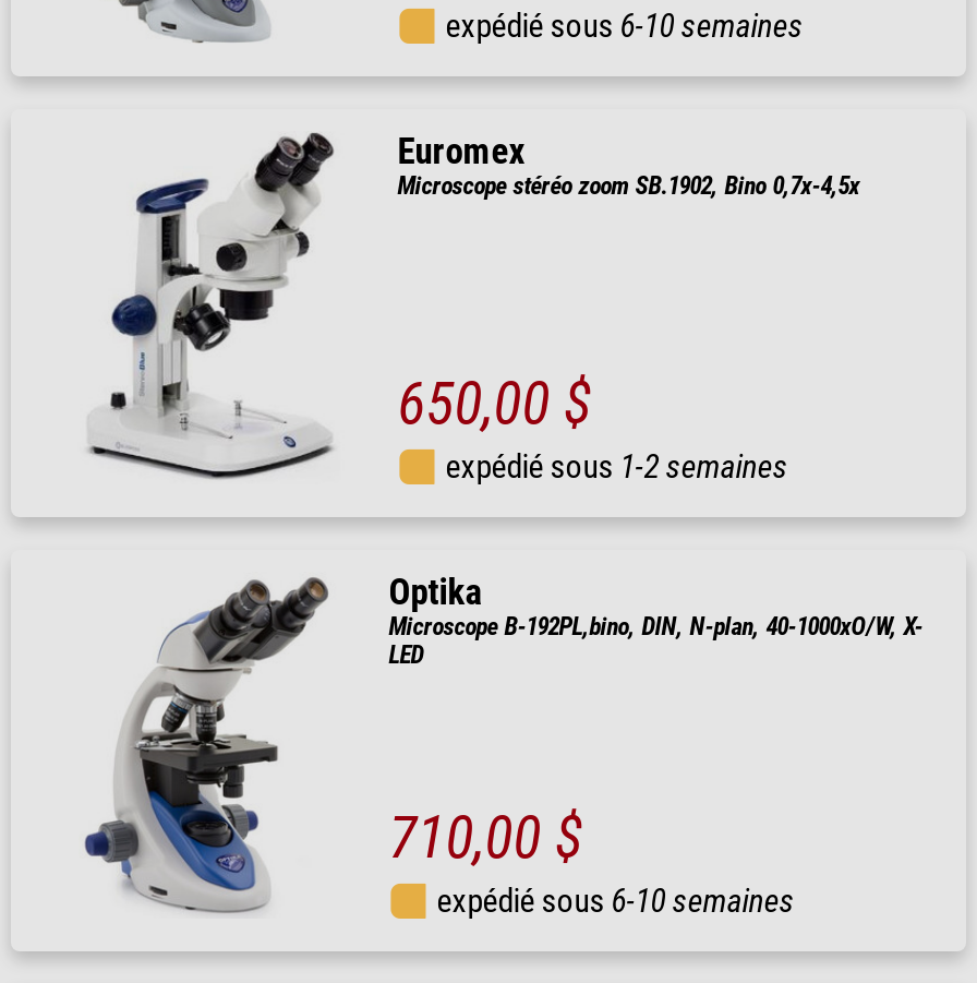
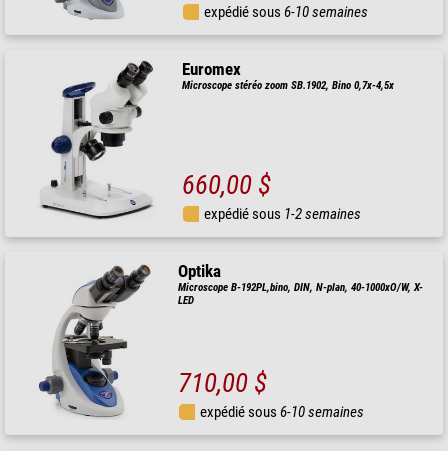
- 650,00 $
+ 660,00 $
